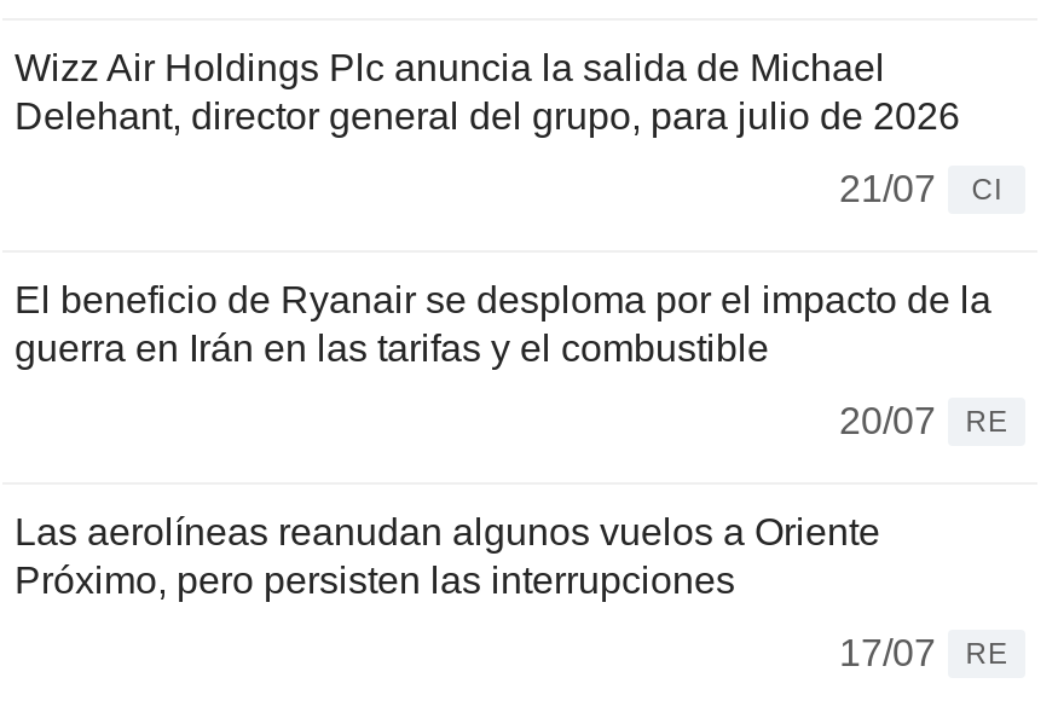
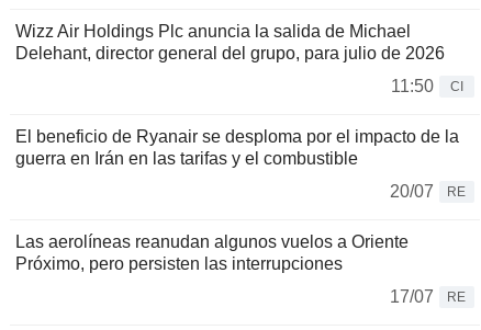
- 21/07 CI
+ 11:50 CI
